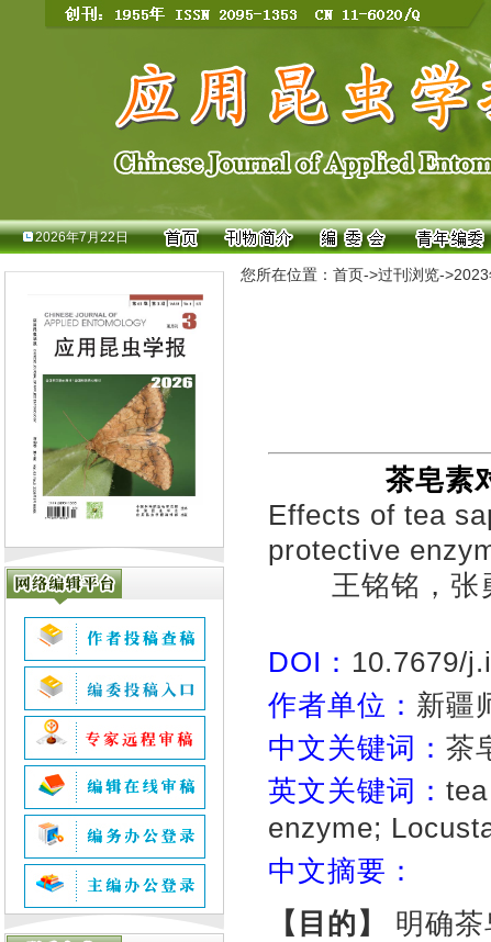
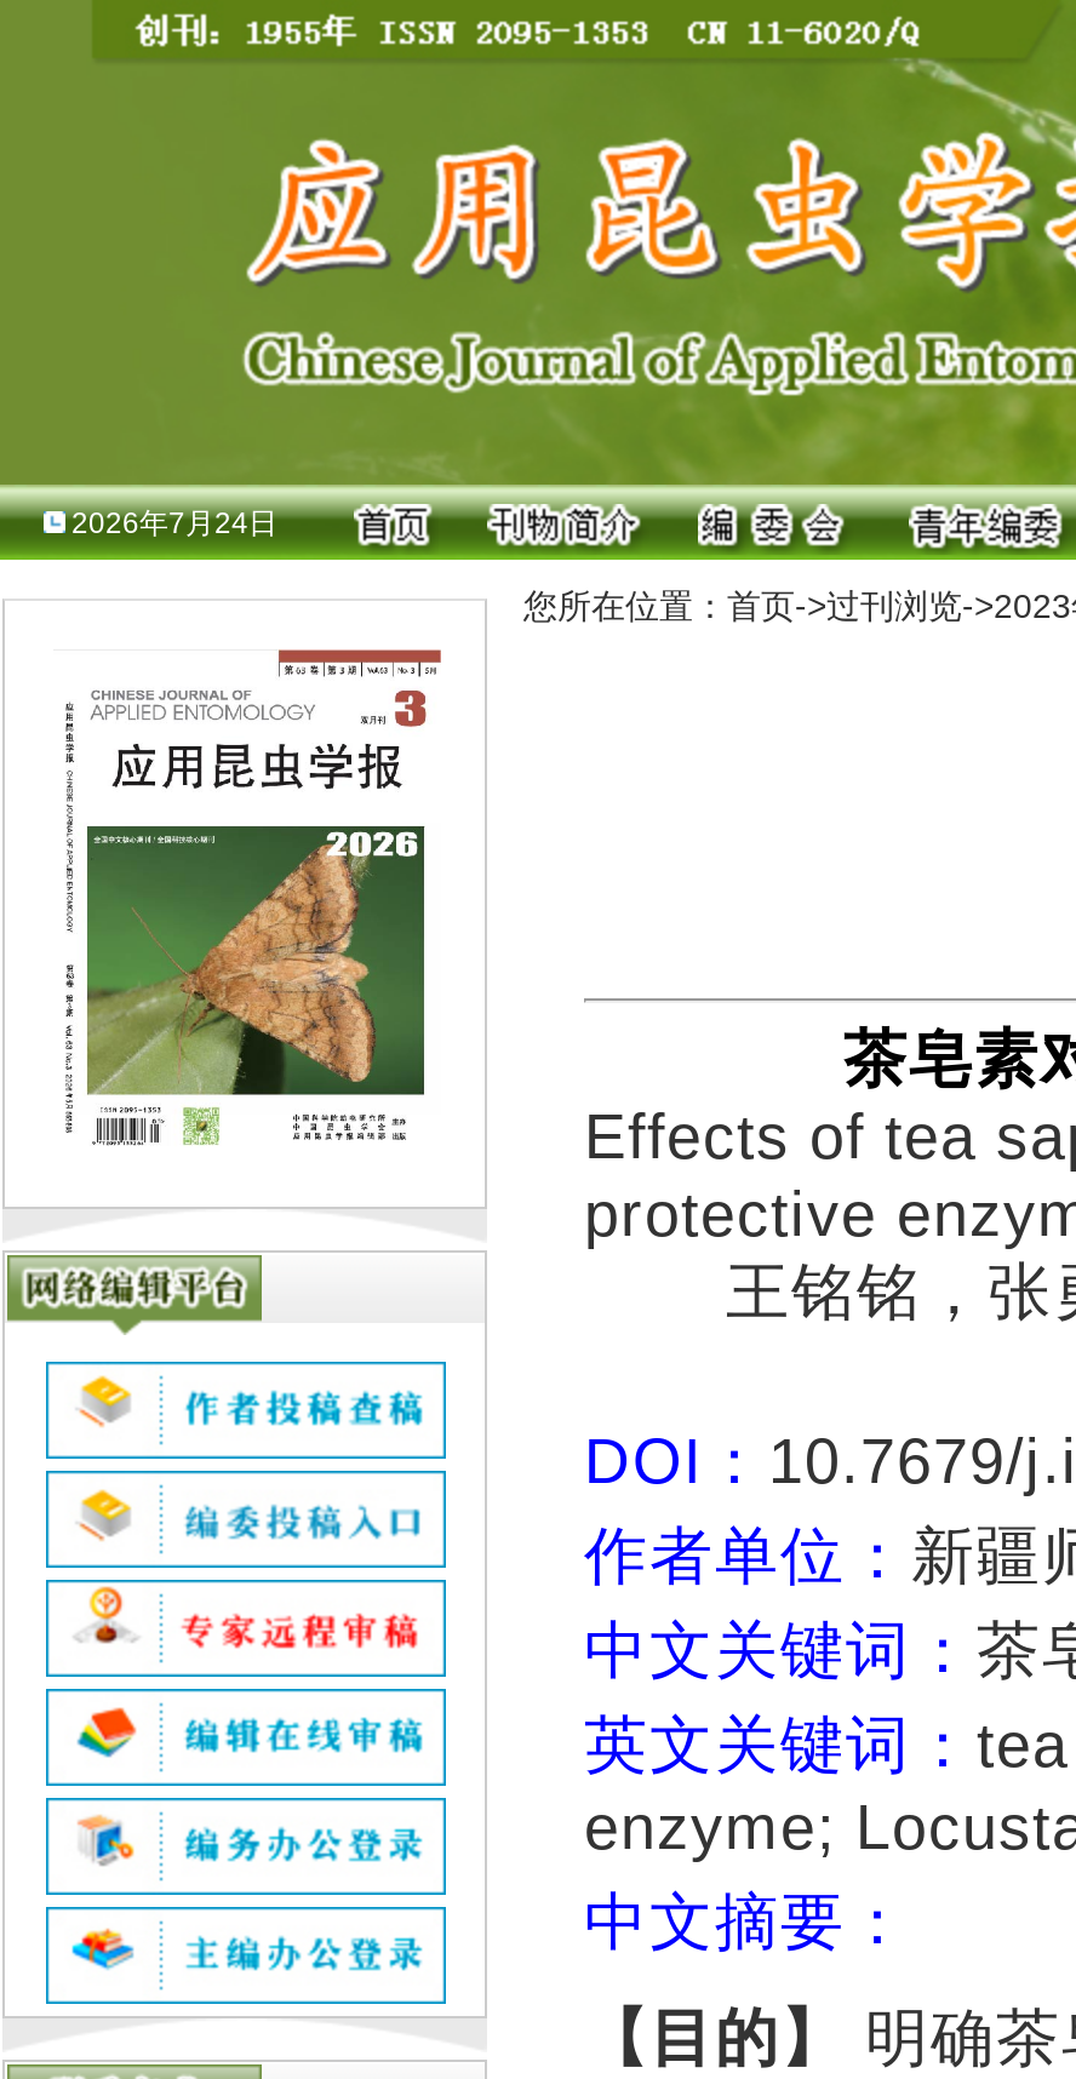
- 2026年7月22日
+ 2026年7月24日
